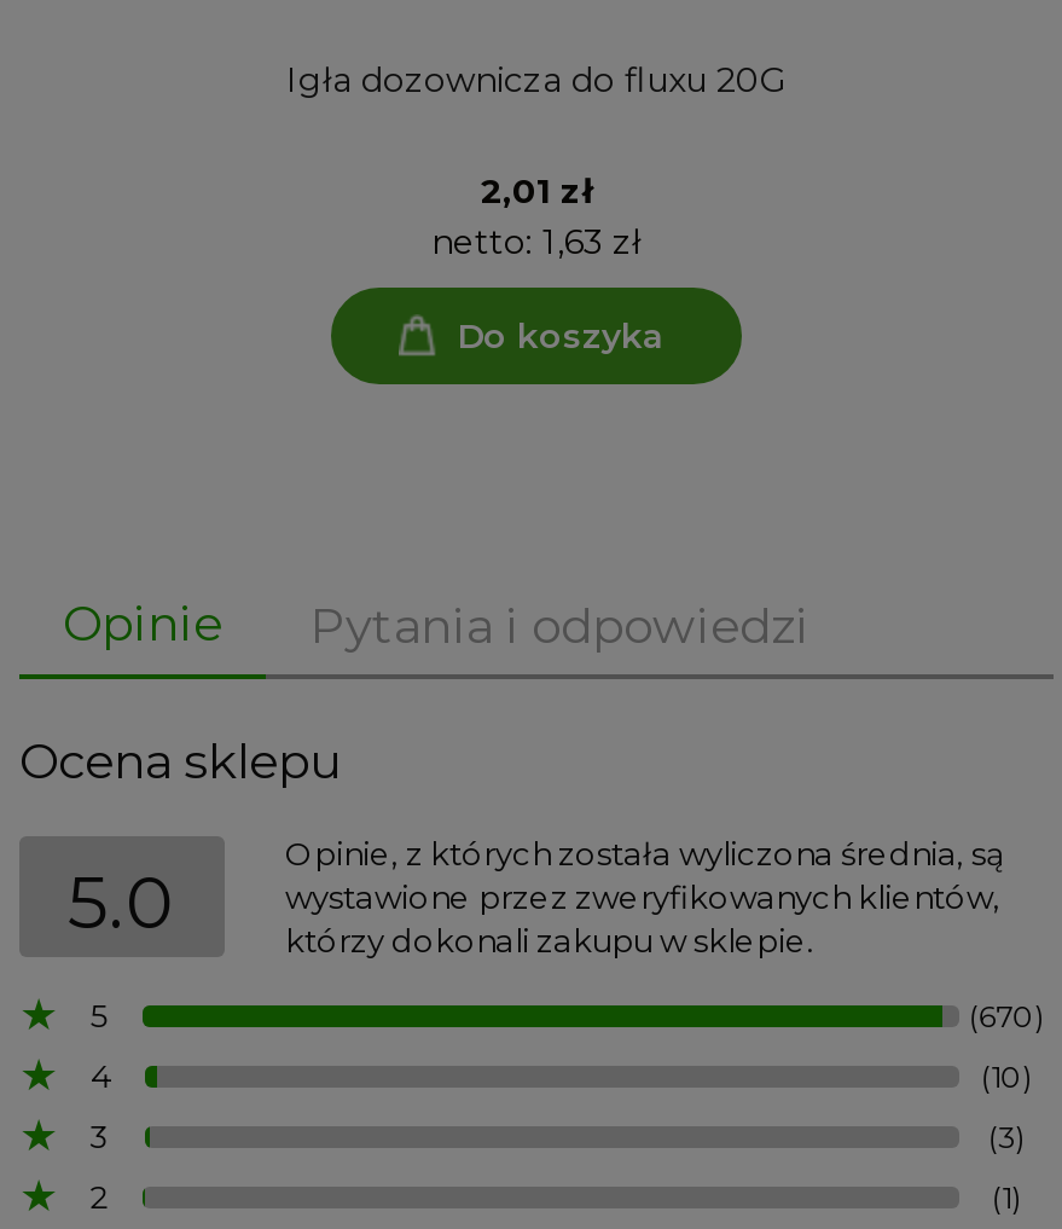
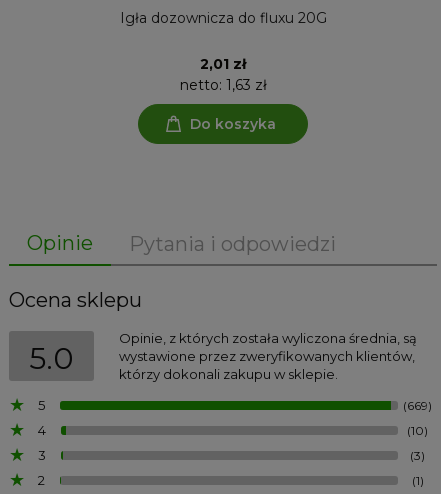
- (670)
+ (669)
